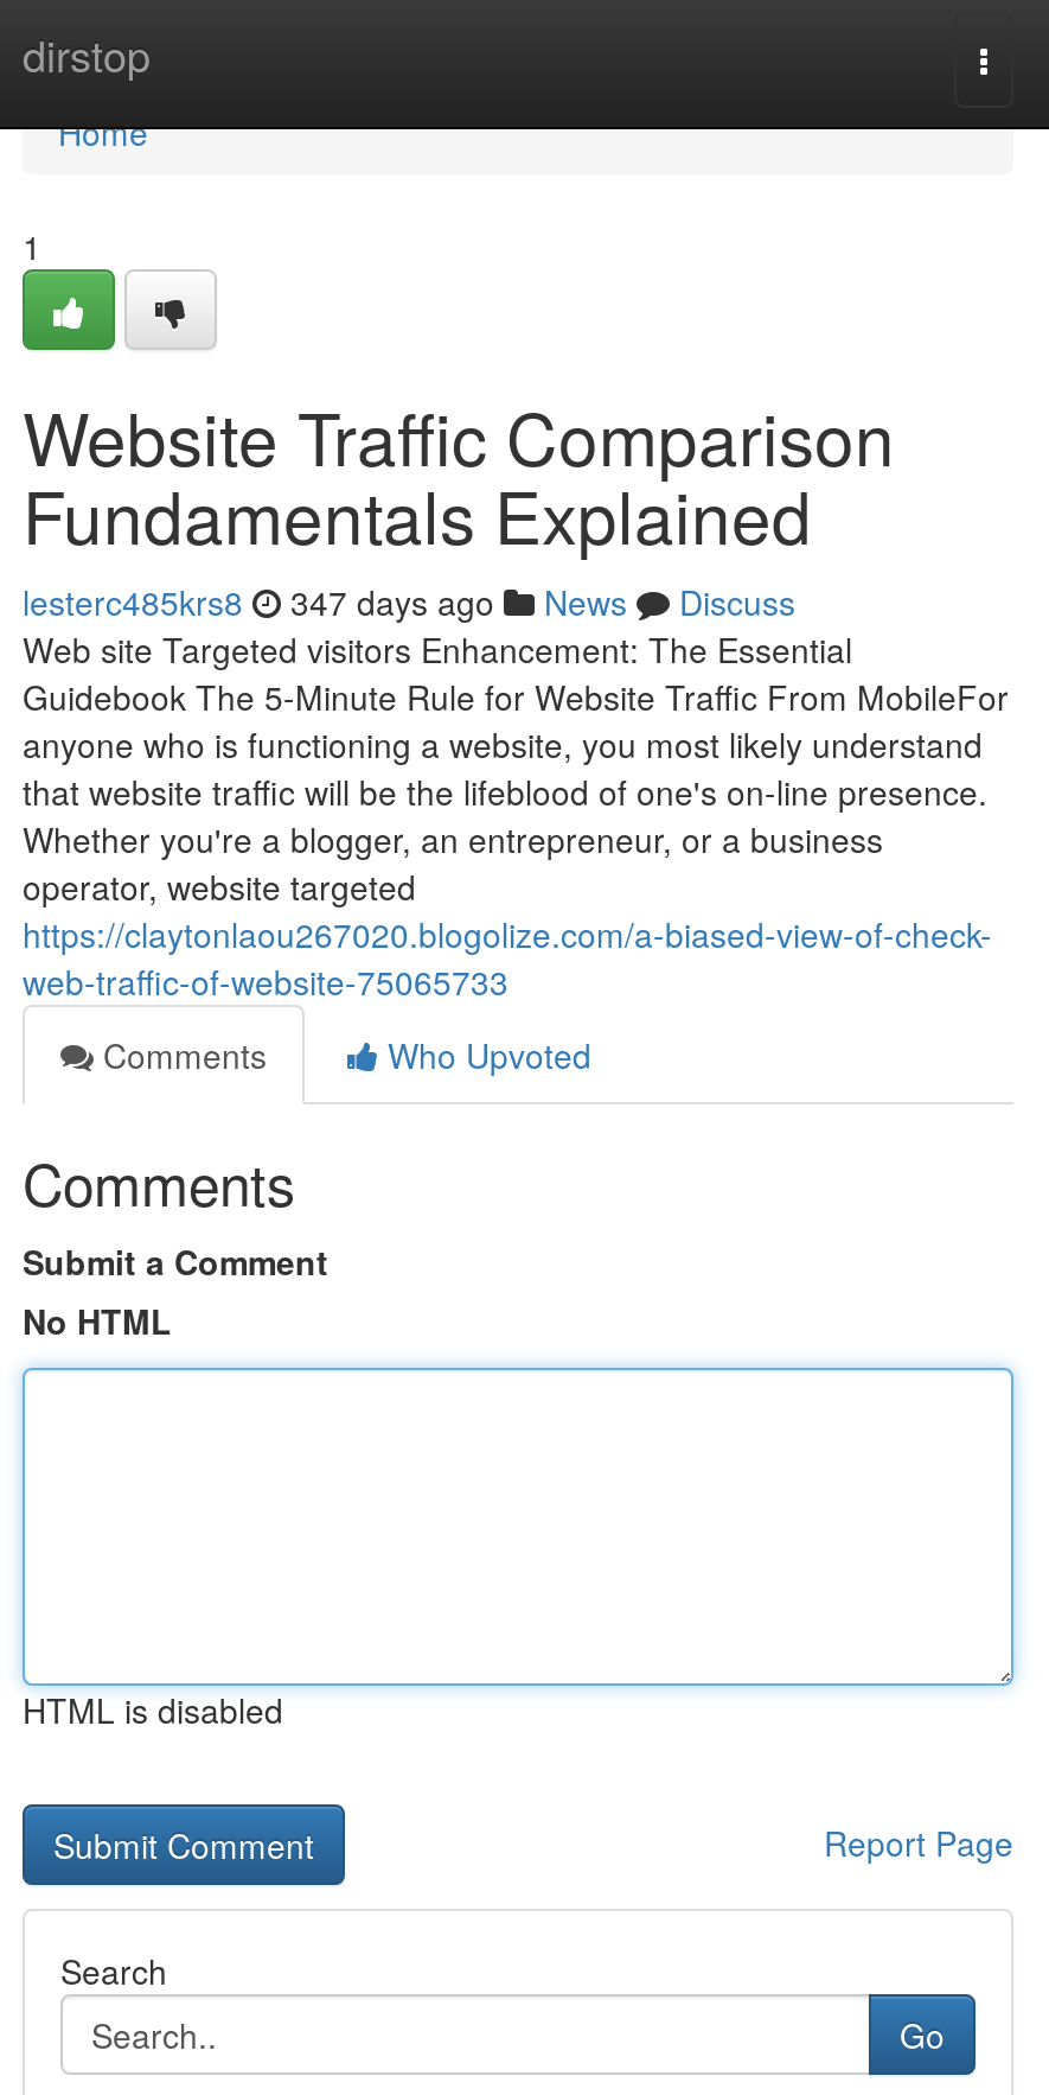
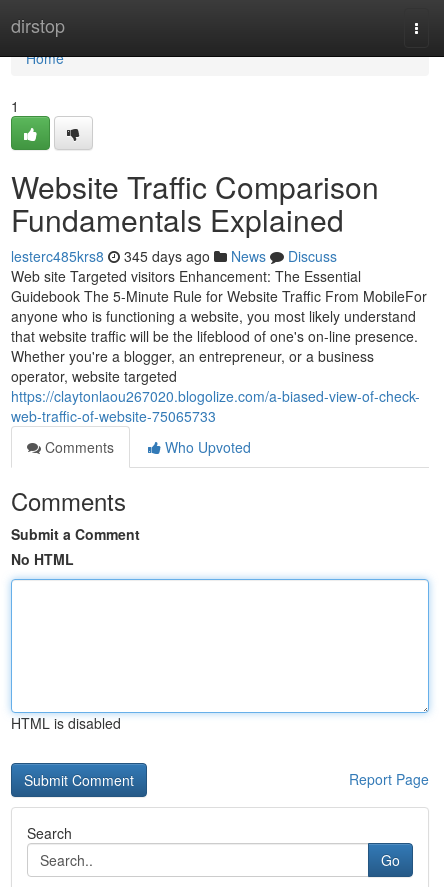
- lesterc485krs8 347 days ago News Discuss
+ lesterc485krs8 345 days ago News Discuss
